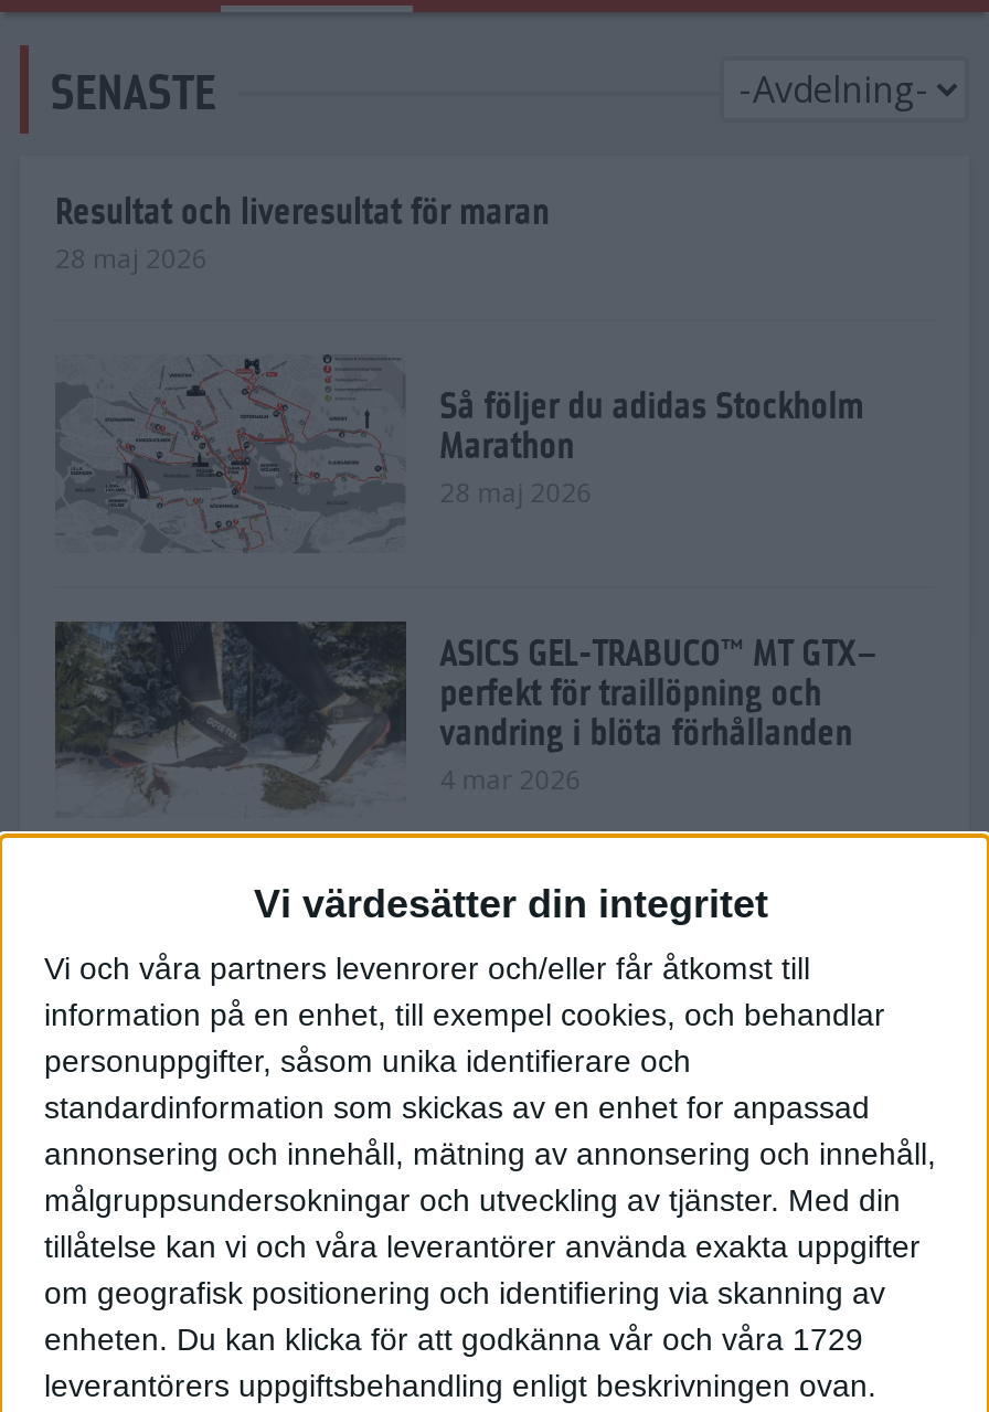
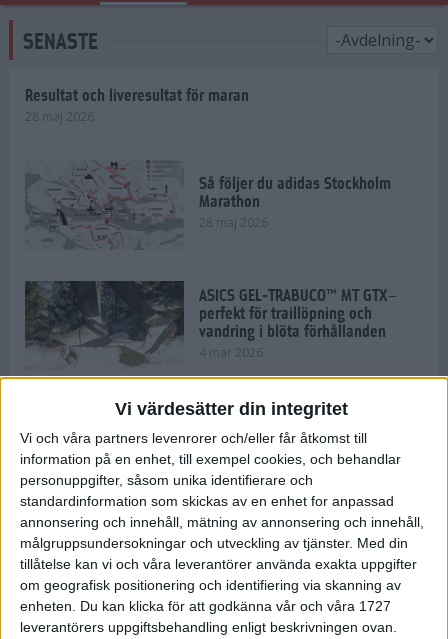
- enheten. Du kan klicka för att godkänna vår och våra 1729
+ enheten. Du kan klicka för att godkänna vår och våra 1727
